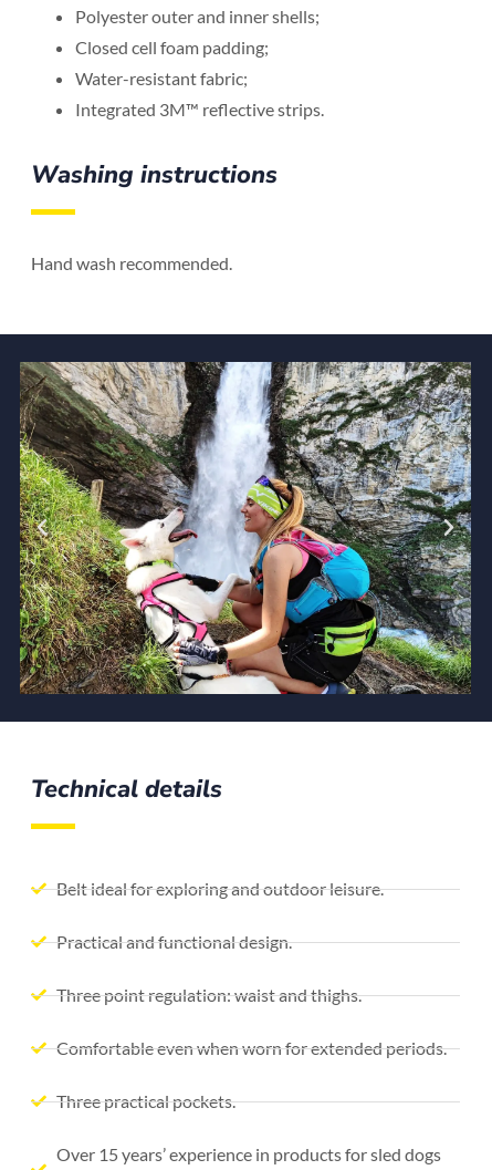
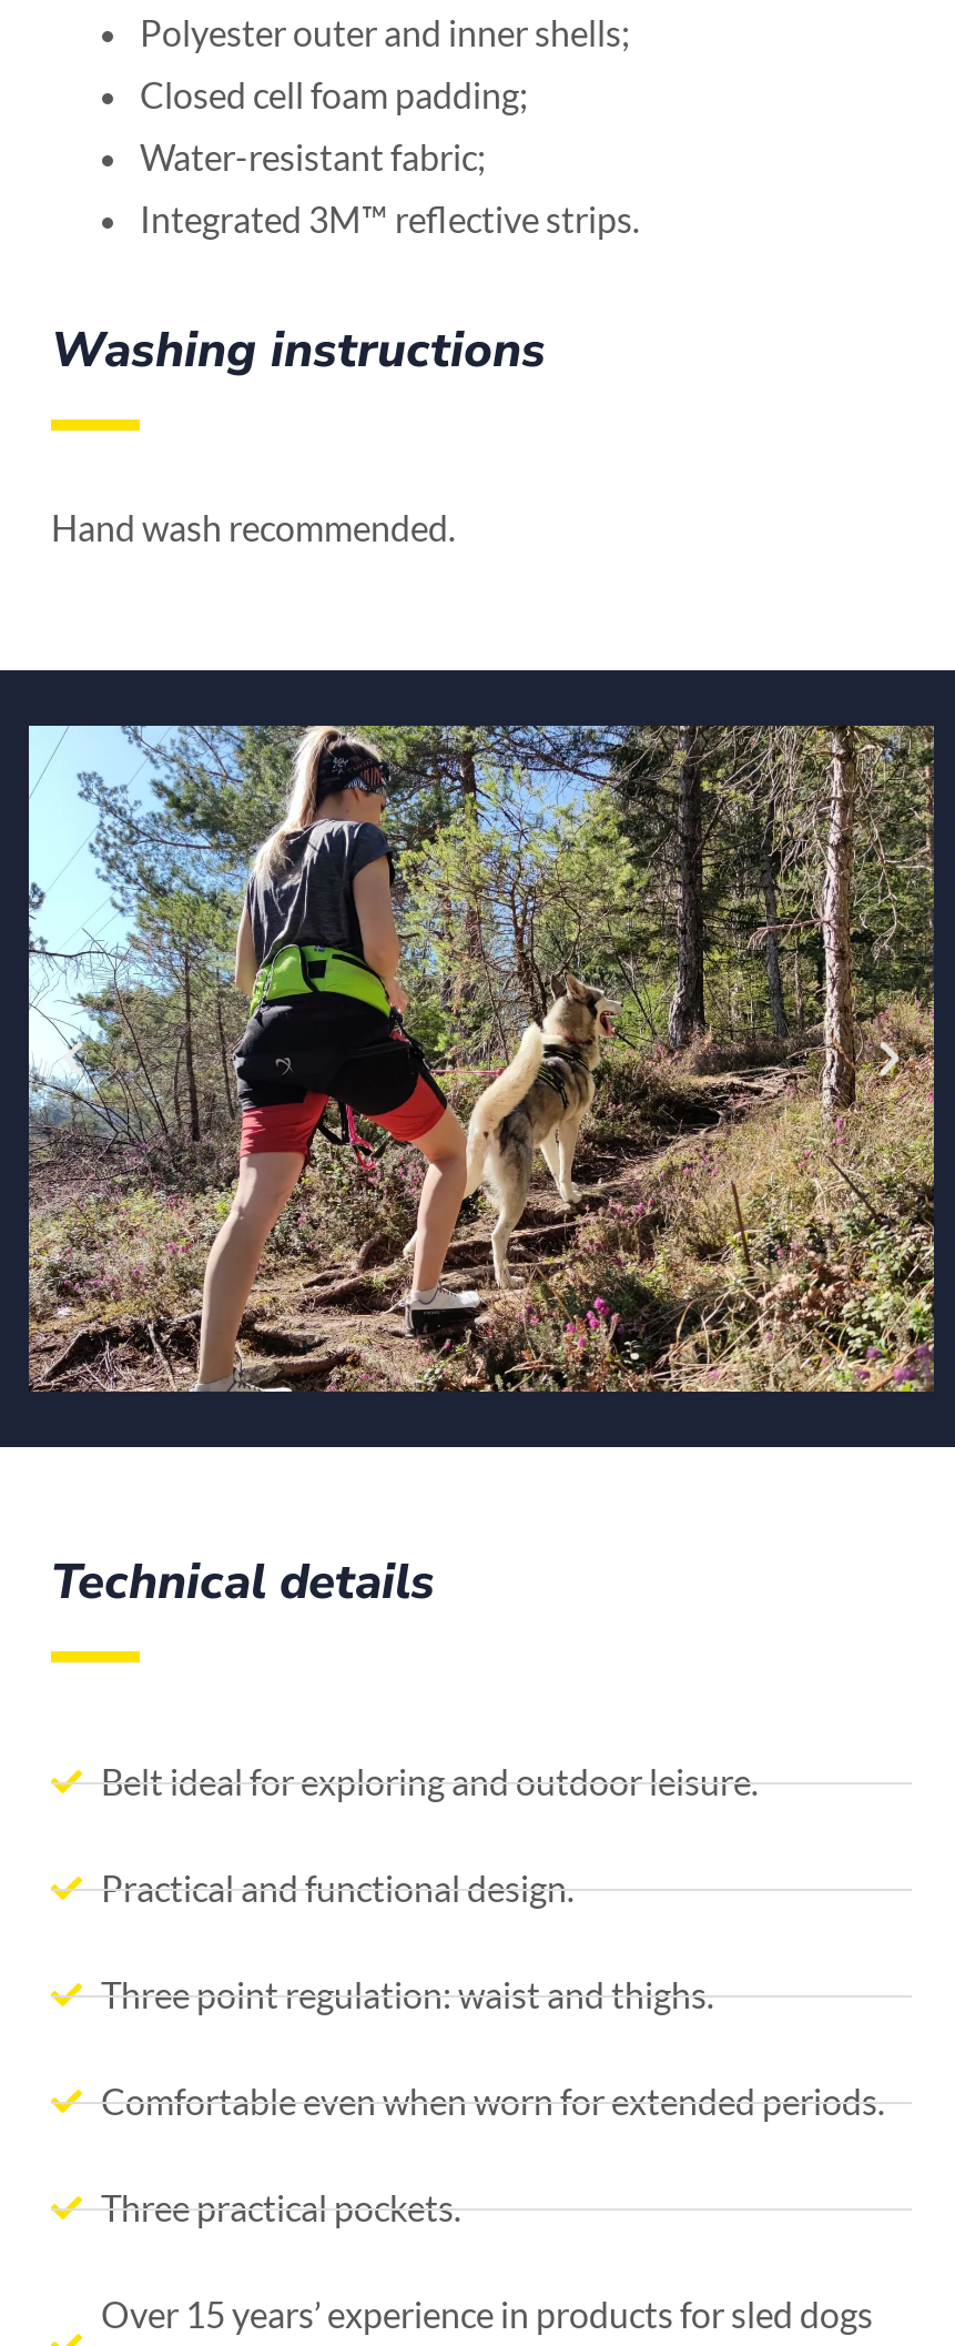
- [image]
+ [image]
